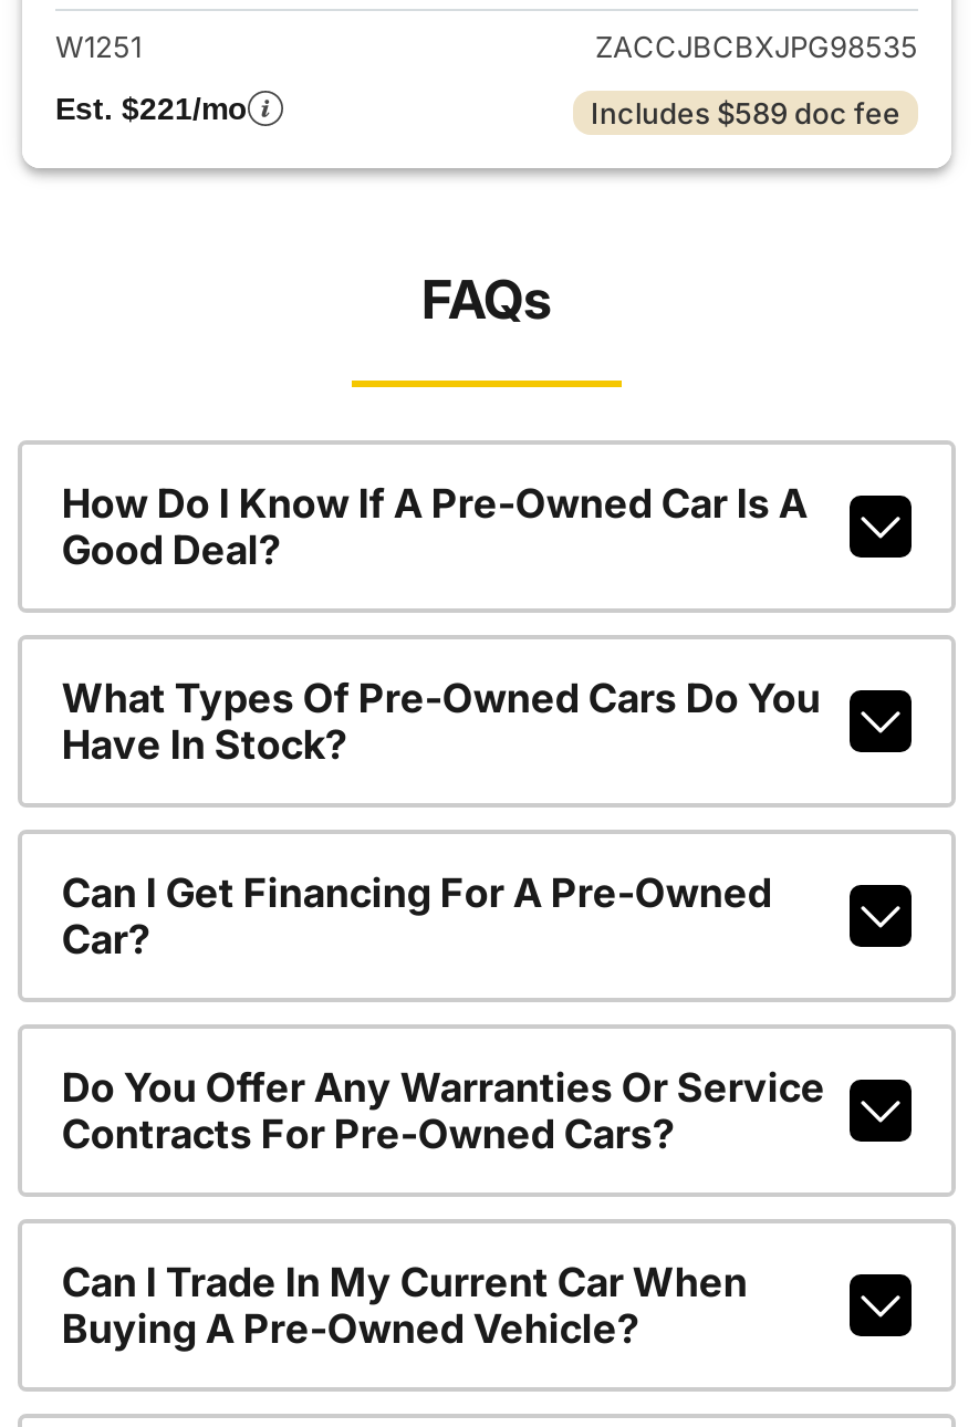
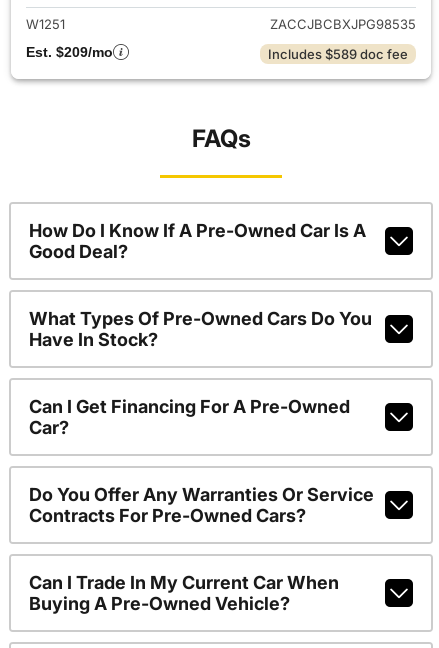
- Est. $221/mo
+ Est. $209/mo
